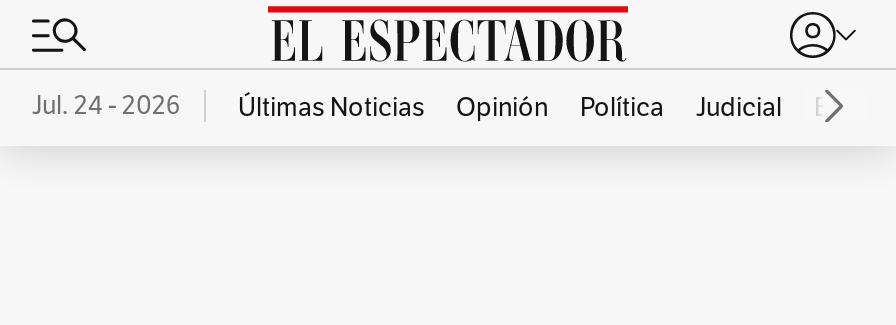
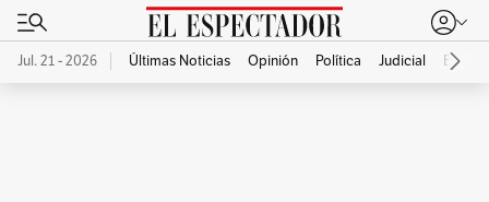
- Jul. 24 - 2026
+ Jul. 21 - 2026
